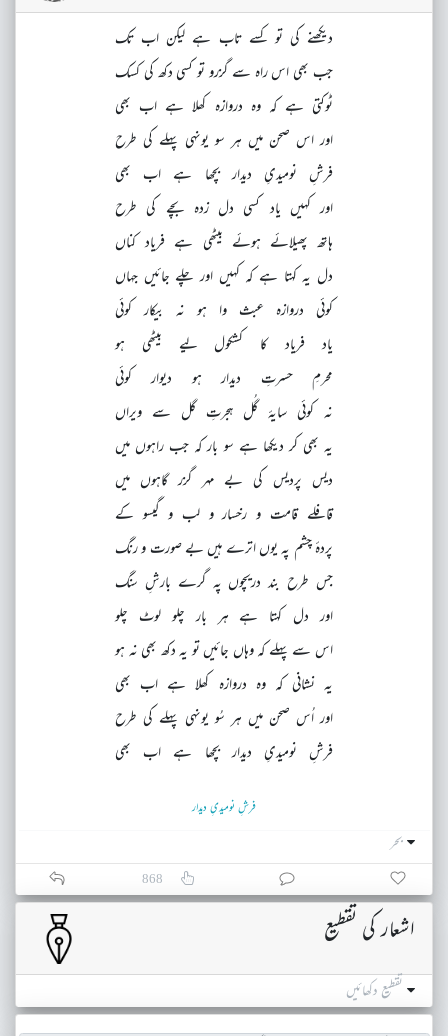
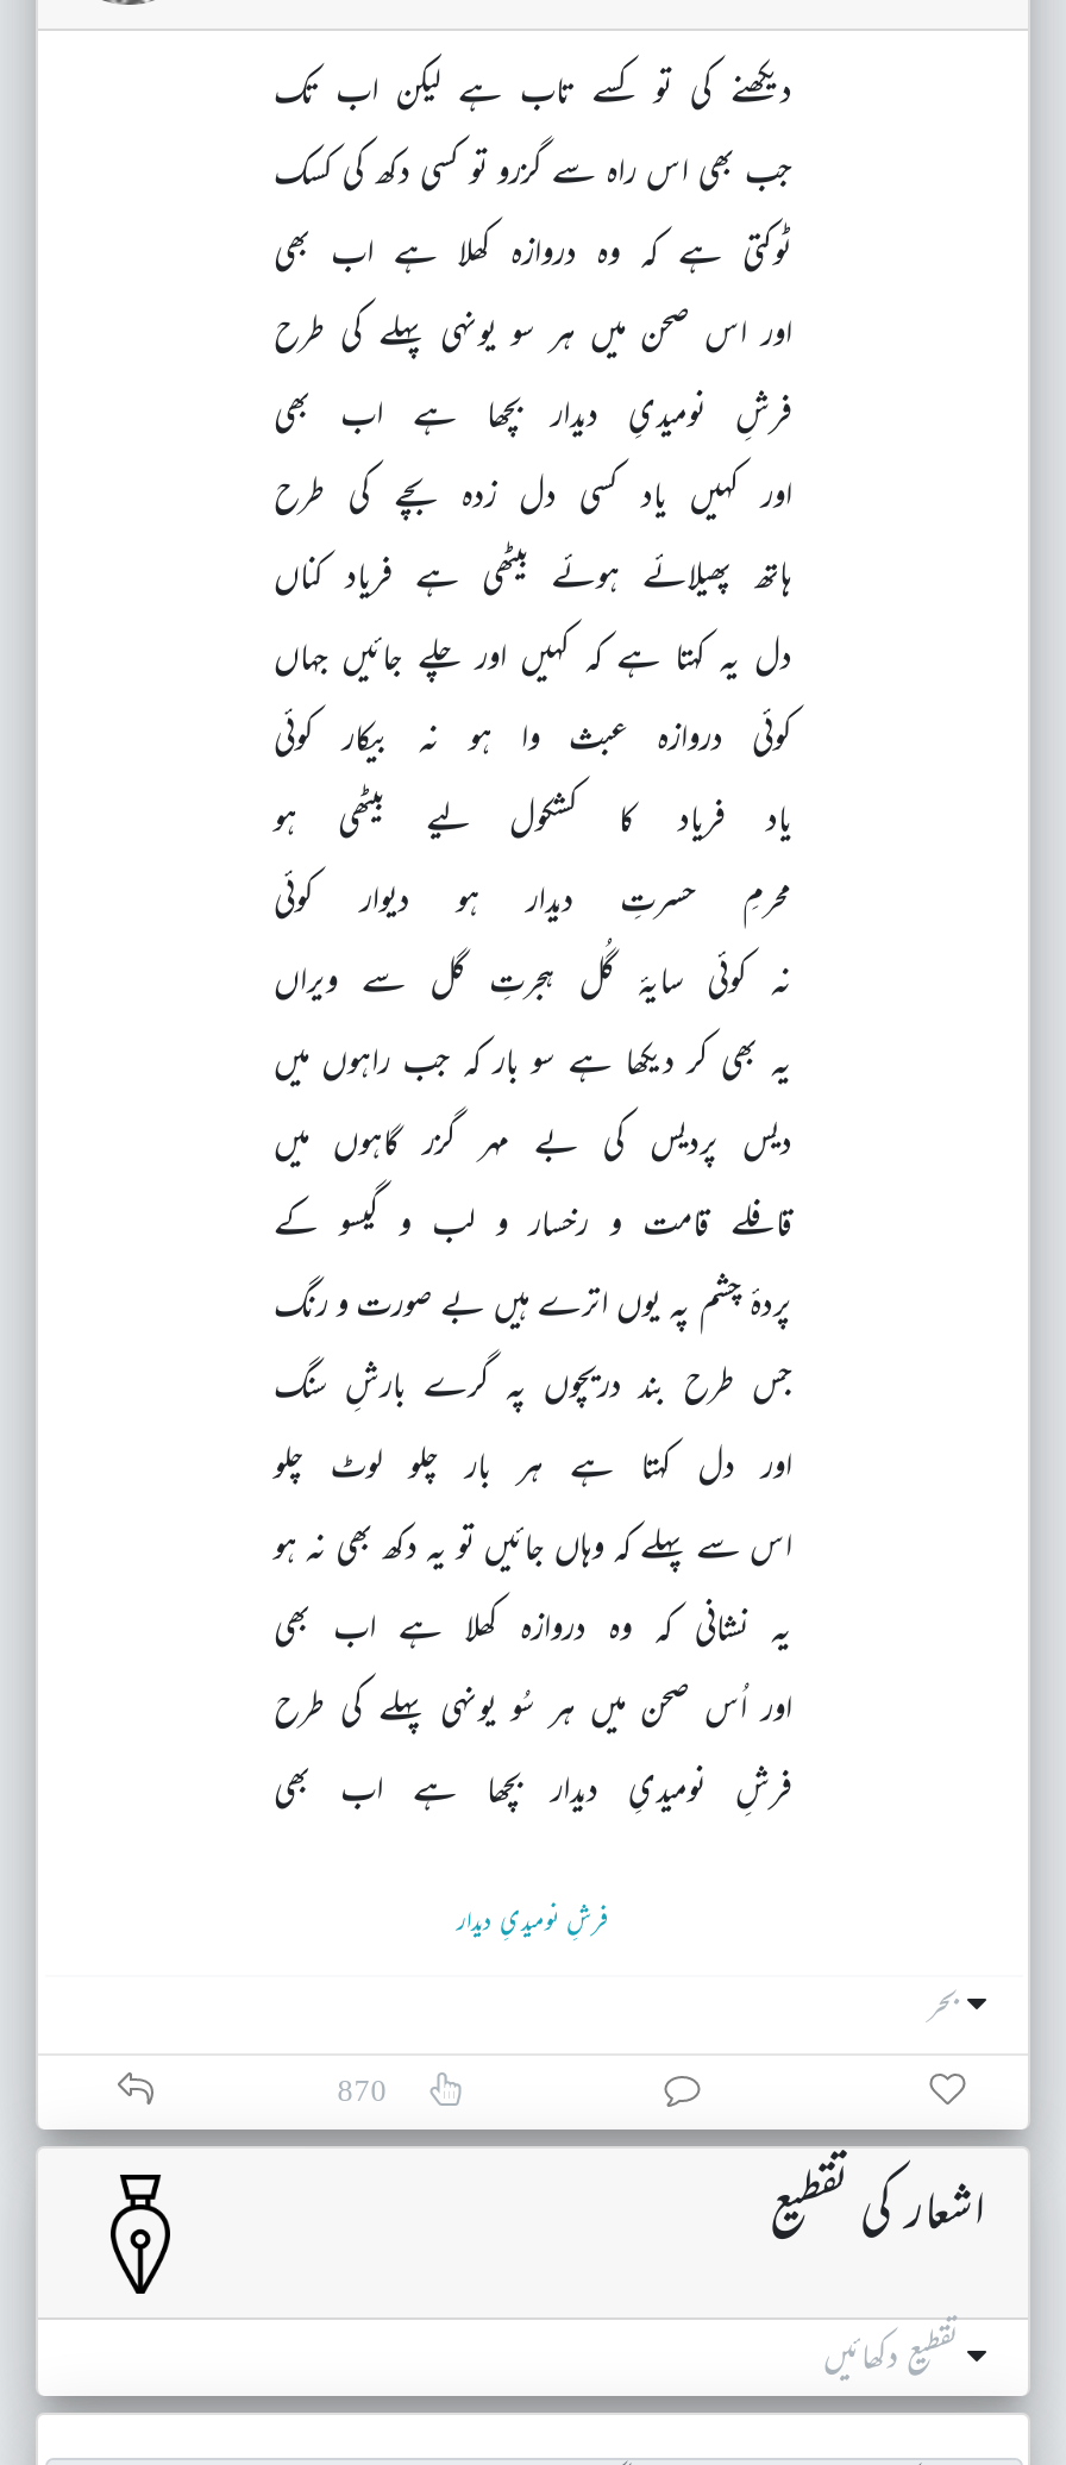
- 868
+ 870
